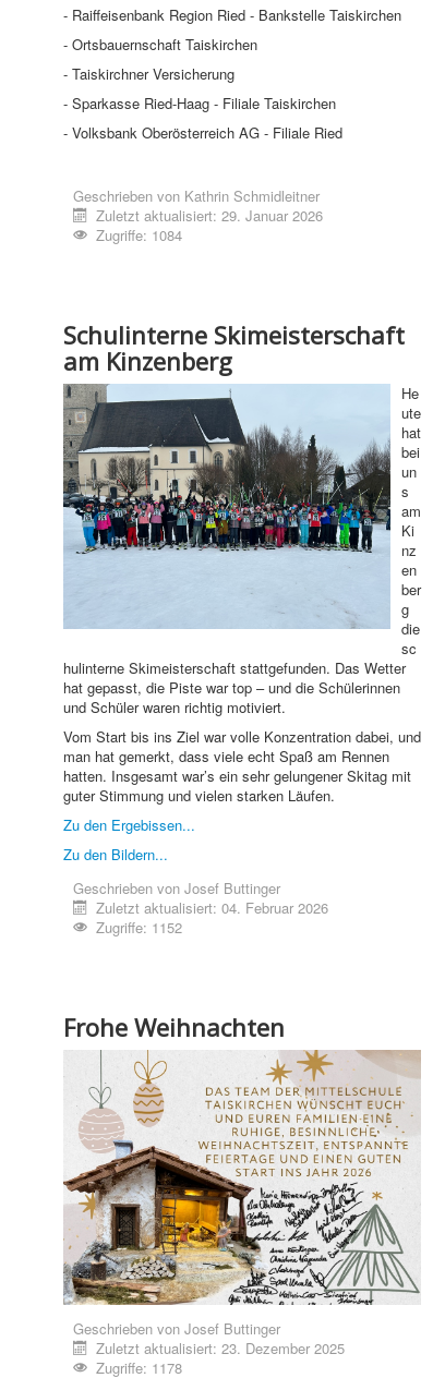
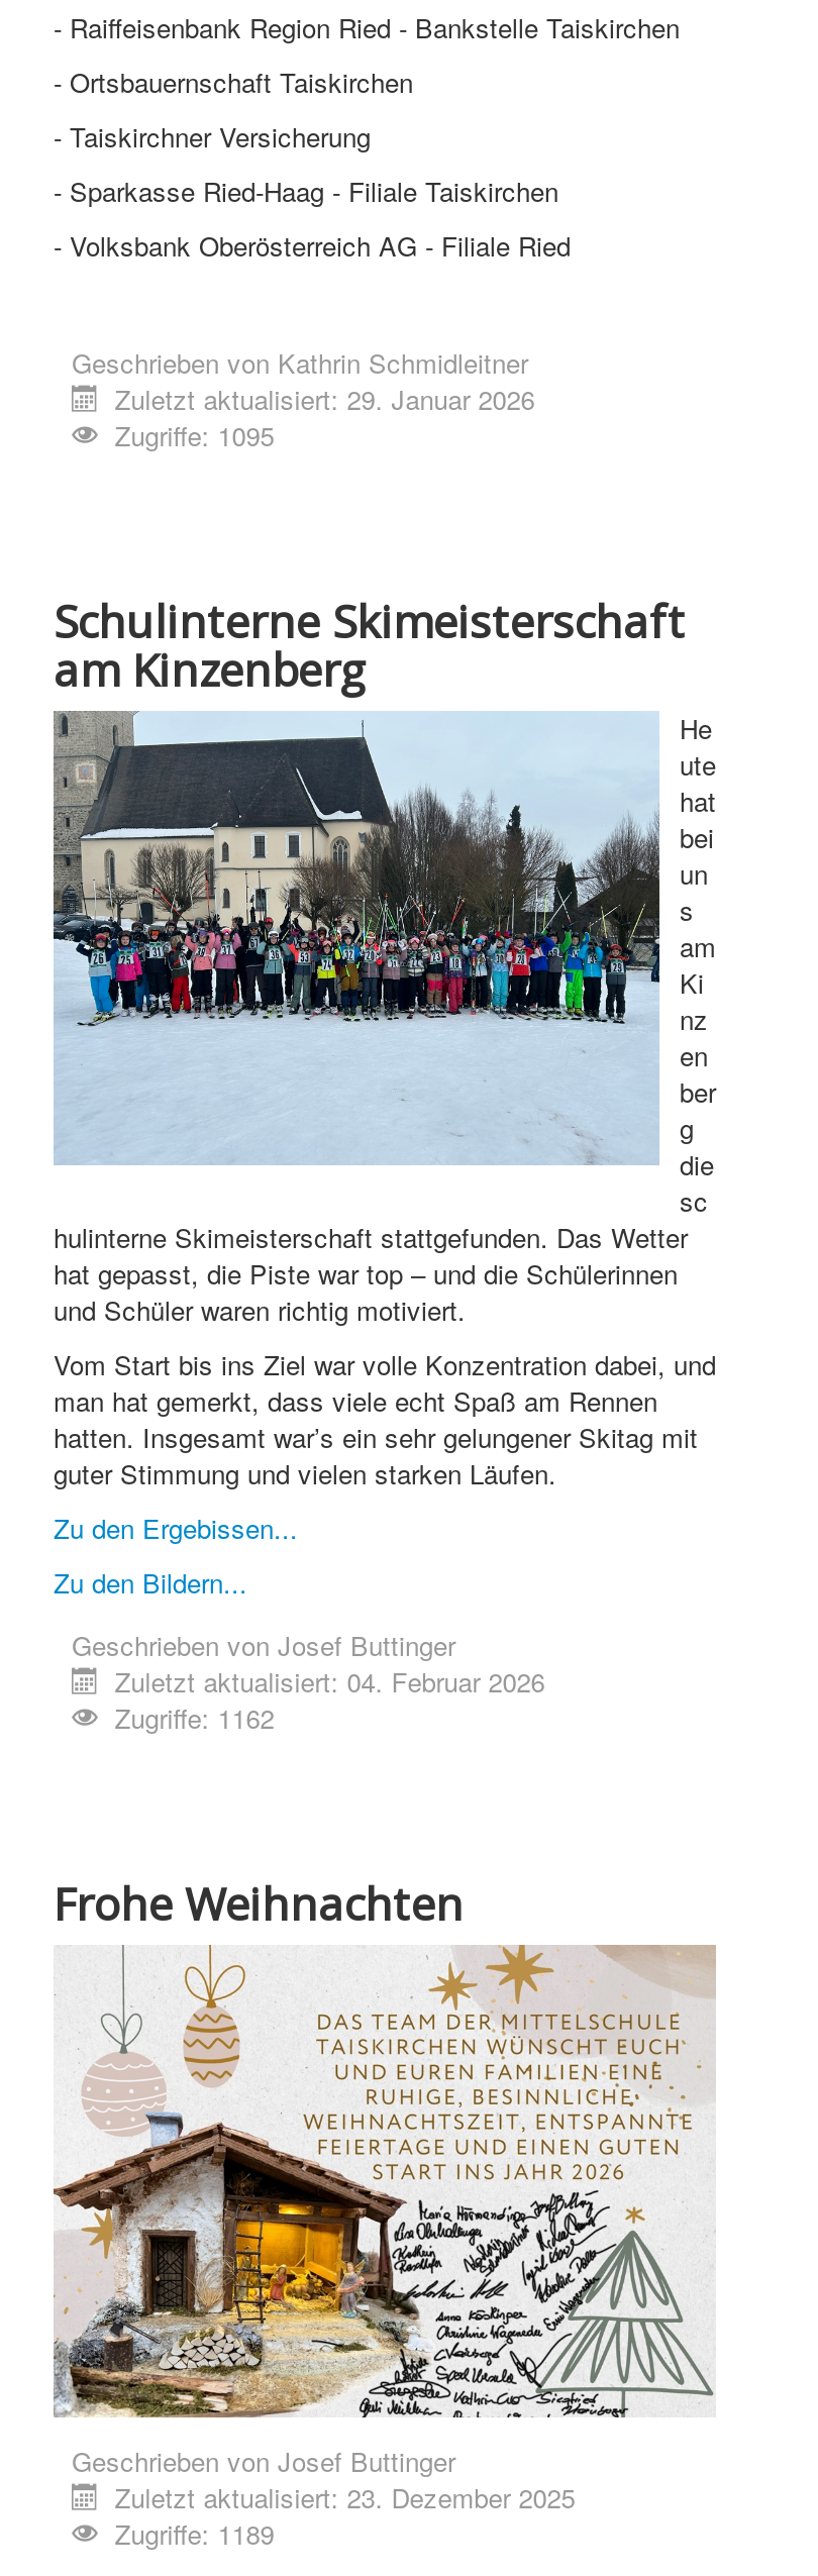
- Zugriffe: 1084
+ Zugriffe: 1095

- Zugriffe: 1152
+ Zugriffe: 1162

- Zugriffe: 1178
+ Zugriffe: 1189
